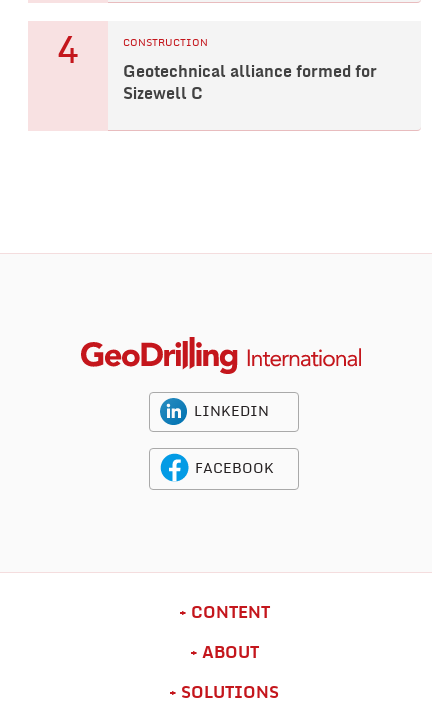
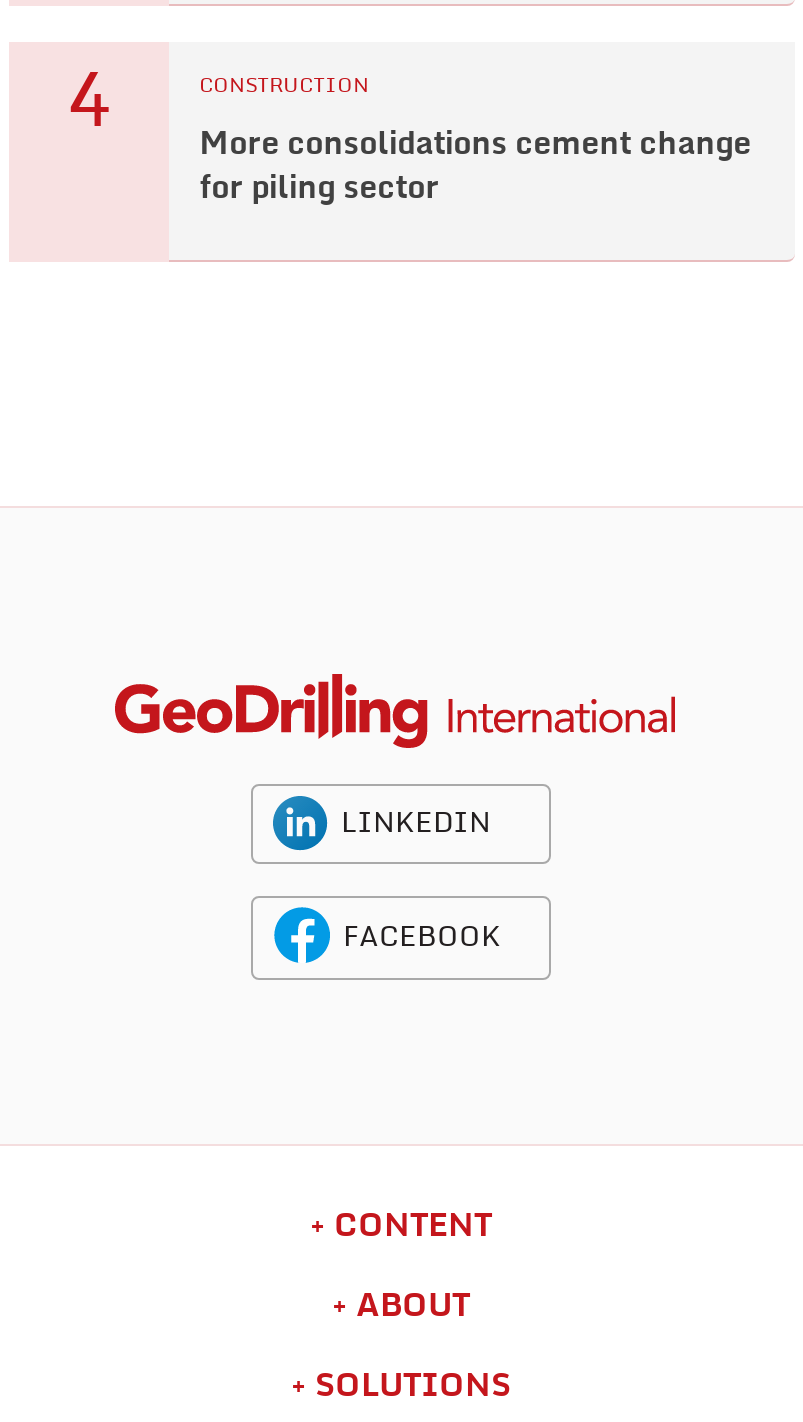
- Geotechnical alliance formed for
- Sizewell C
+ More consolidations cement change
+ for piling sector
